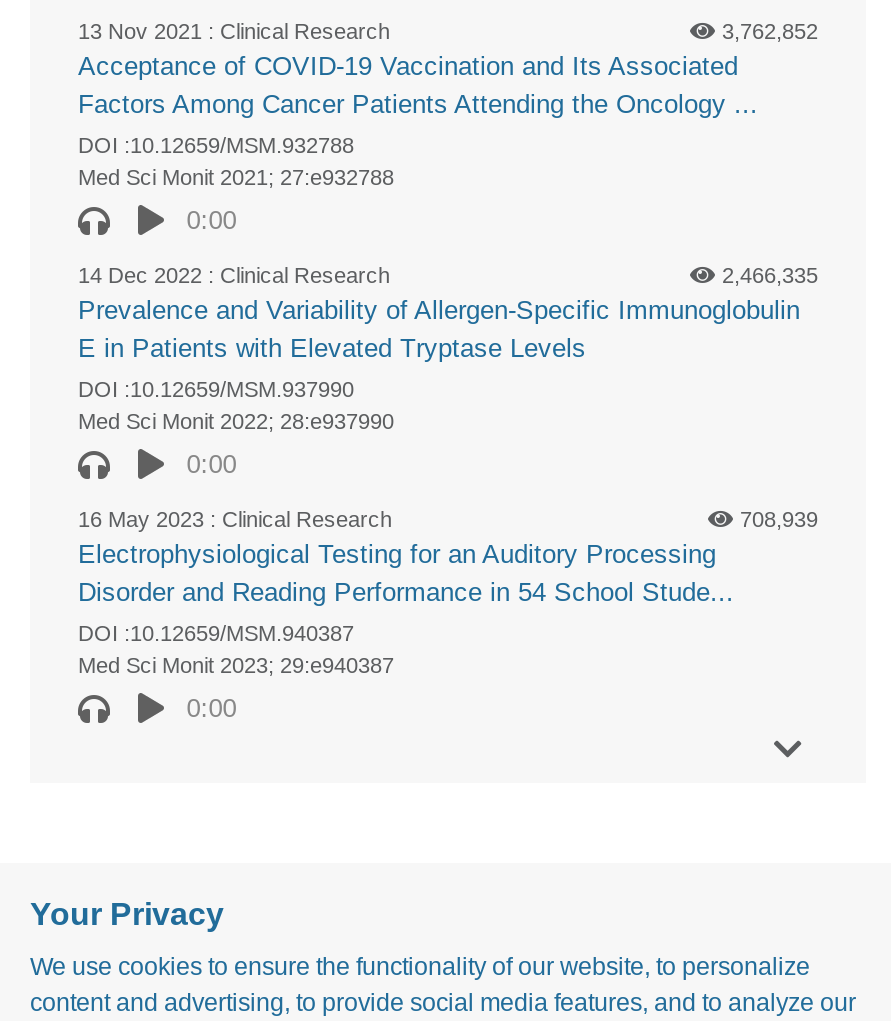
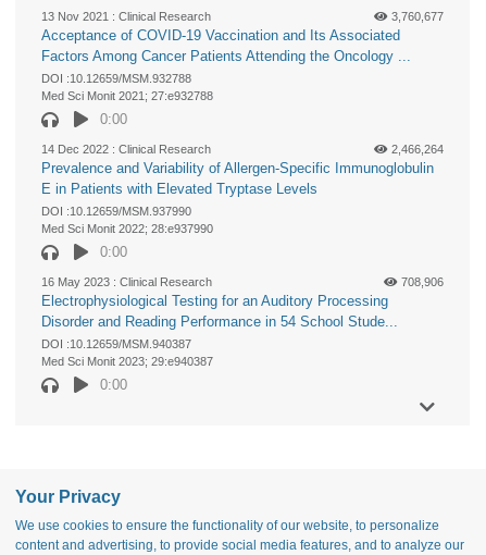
- 3,762,852
+ 3,760,677

- 2,466,335
+ 2,466,264

- 708,939
+ 708,906
